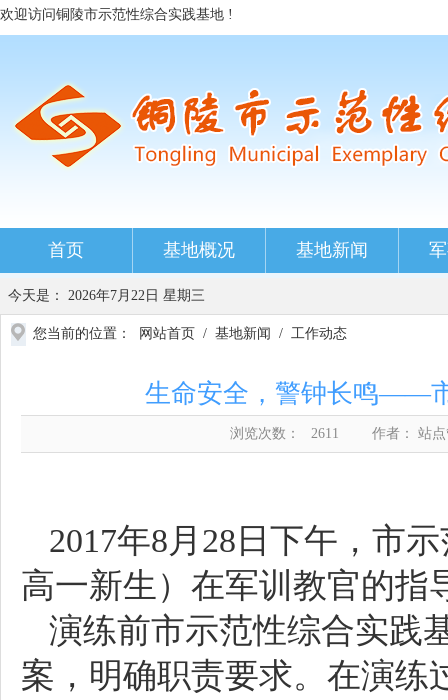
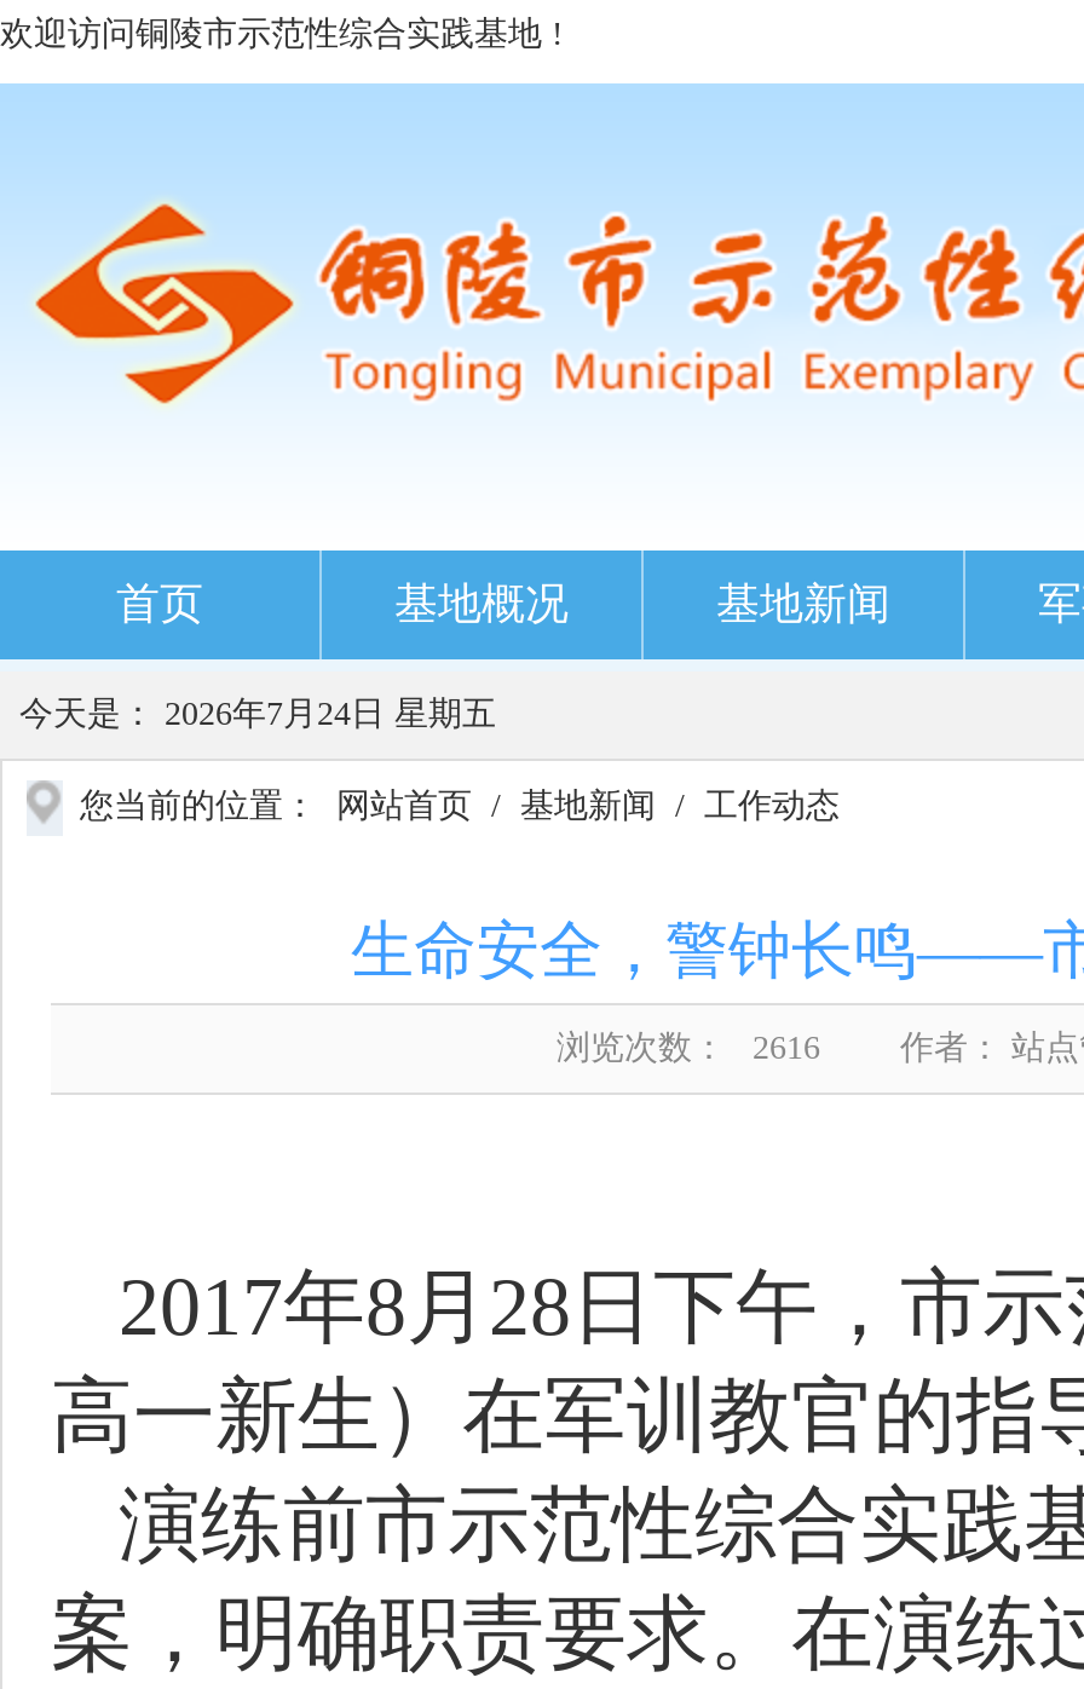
- 今天是：2026年7月22日 星期三
+ 今天是：2026年7月24日 星期五

- 浏览次数： 2611
+ 浏览次数： 2616
